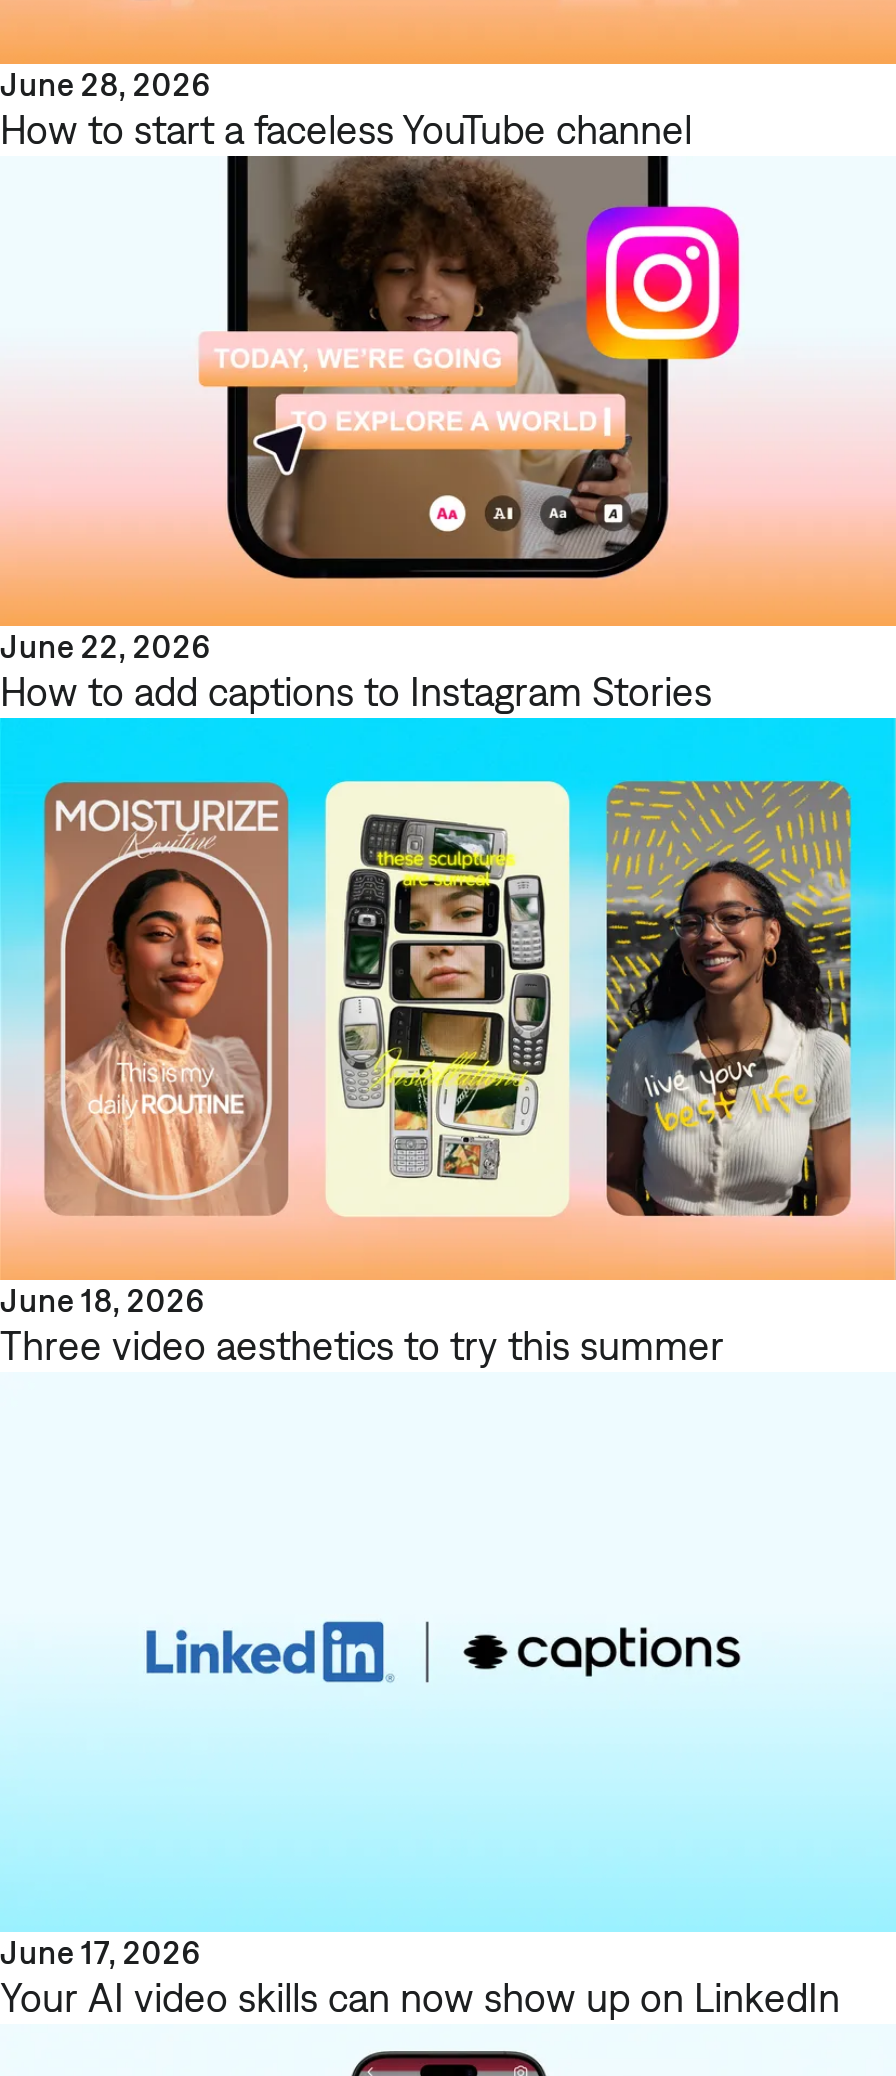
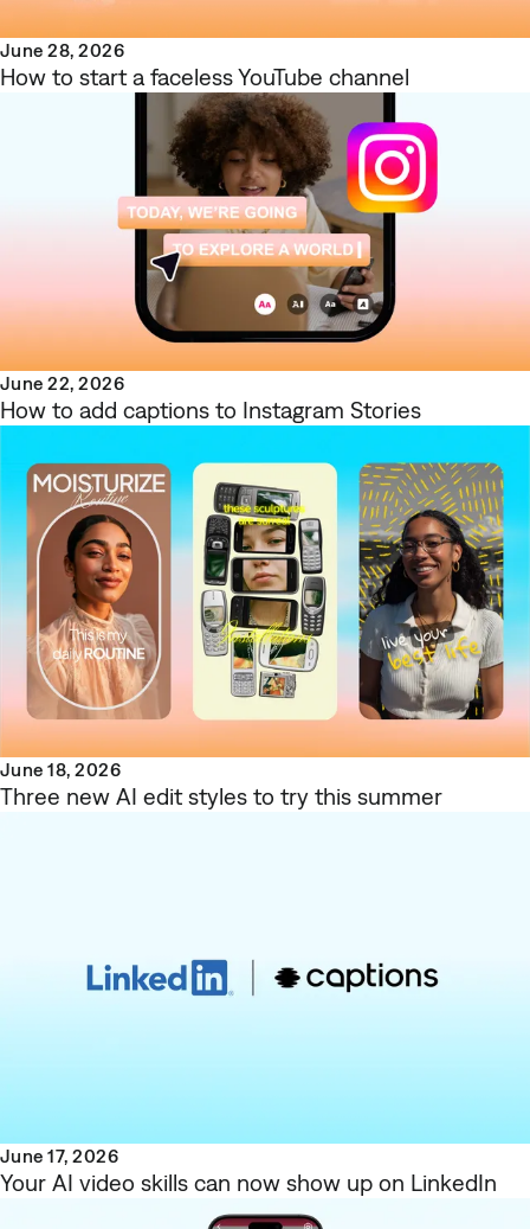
- Three video aesthetics to try this summer
+ Three new AI edit styles to try this summer
